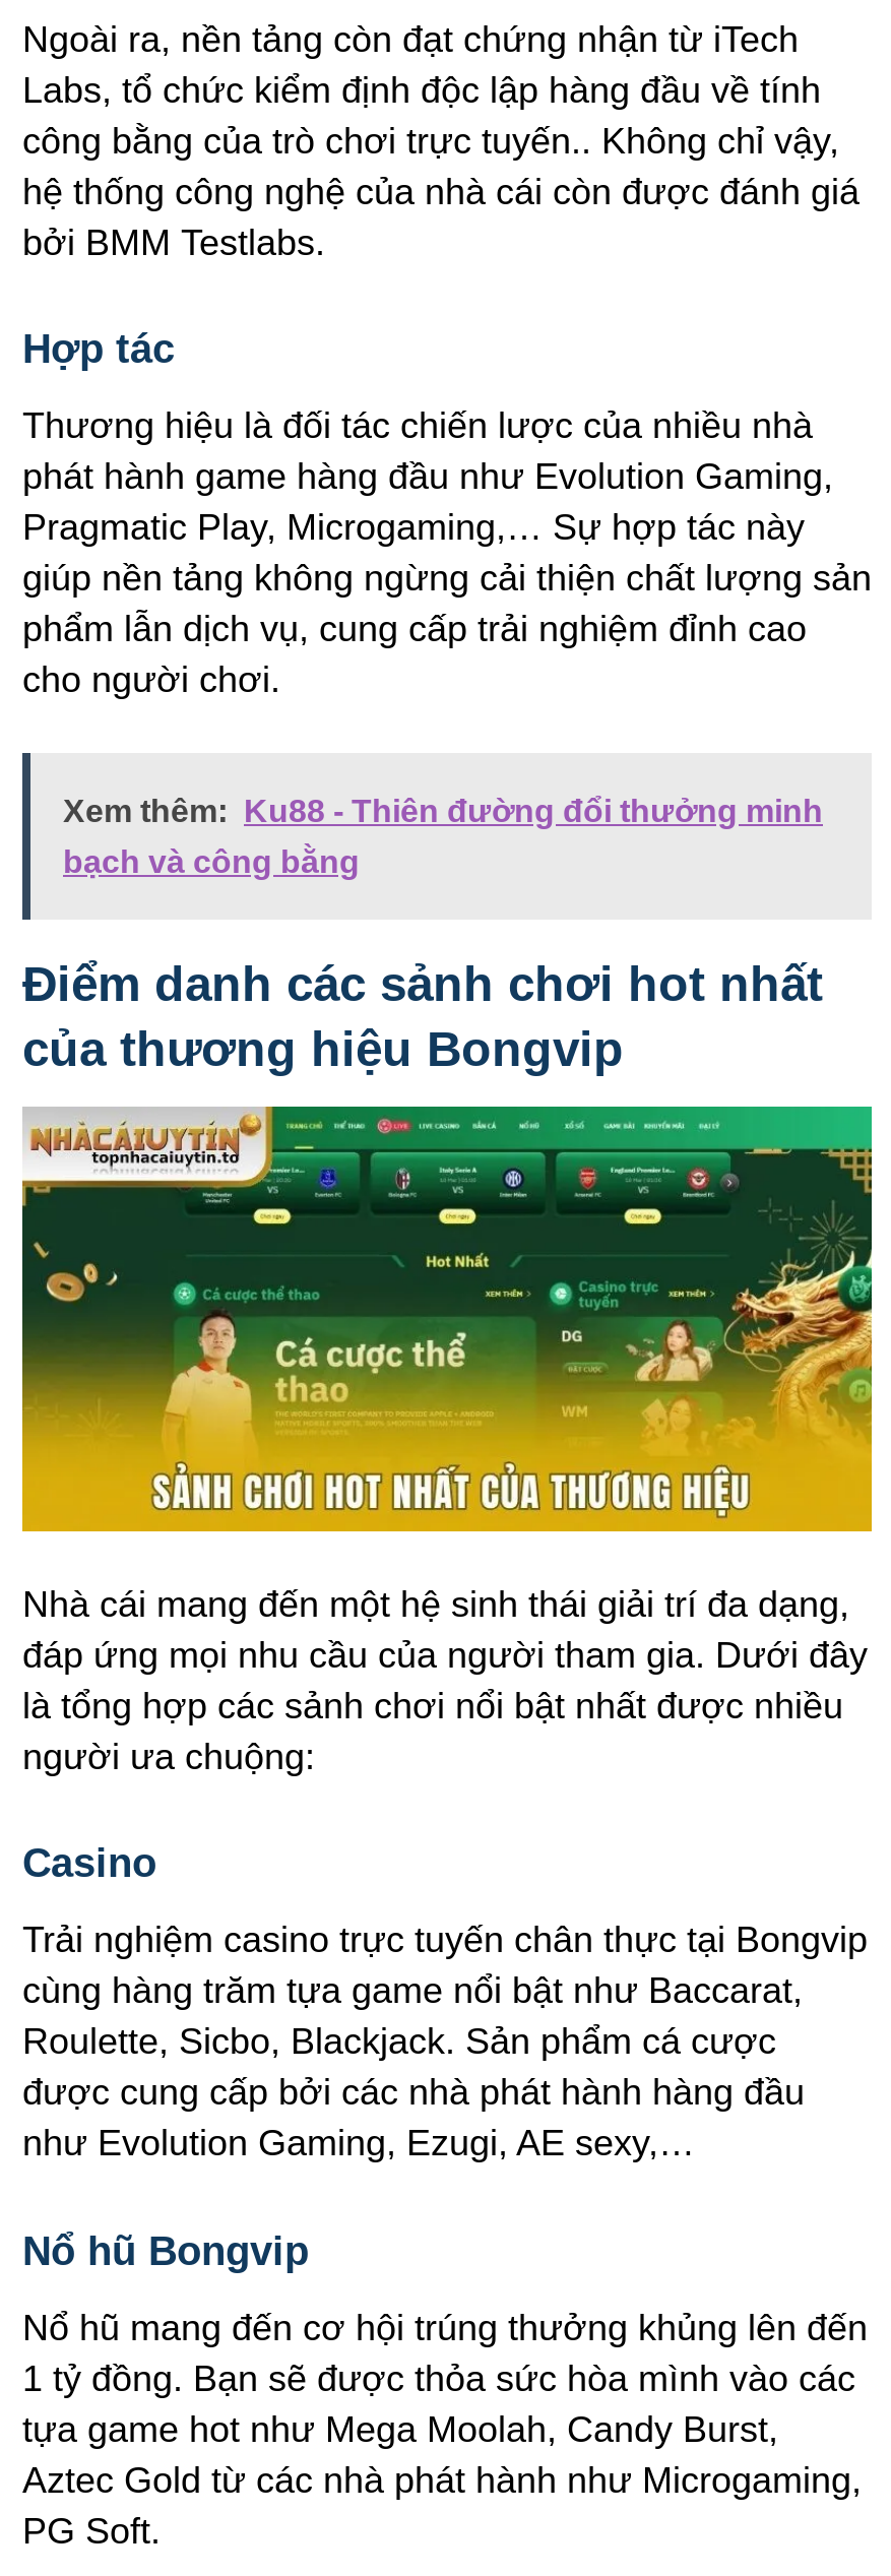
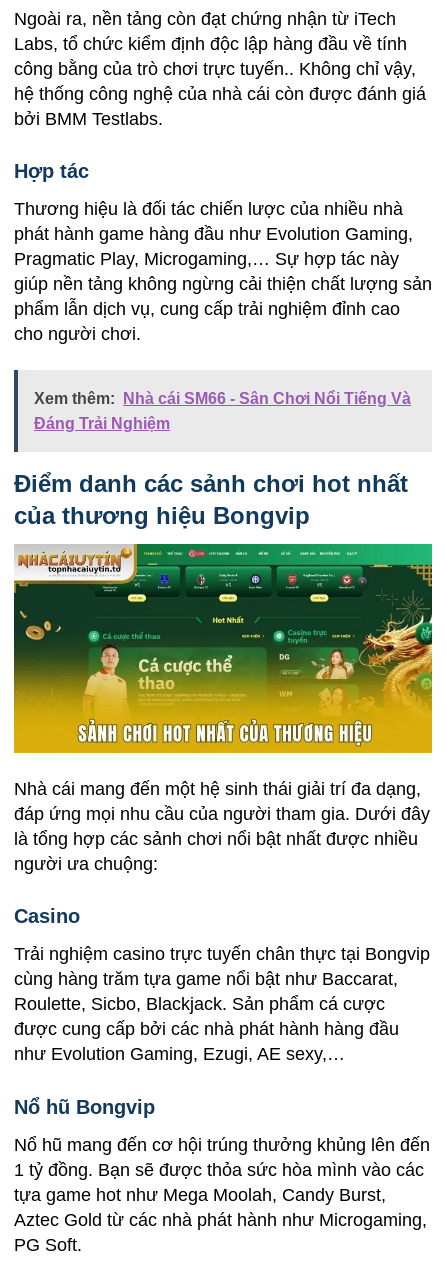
- Xem thêm: Ku88 - Thiên đường đổi thưởng minh
+ Xem thêm: Nhà cái SM66 - Sân Chơi Nổi Tiếng Và

- bạch và công bằng
+ Đáng Trải Nghiệm
